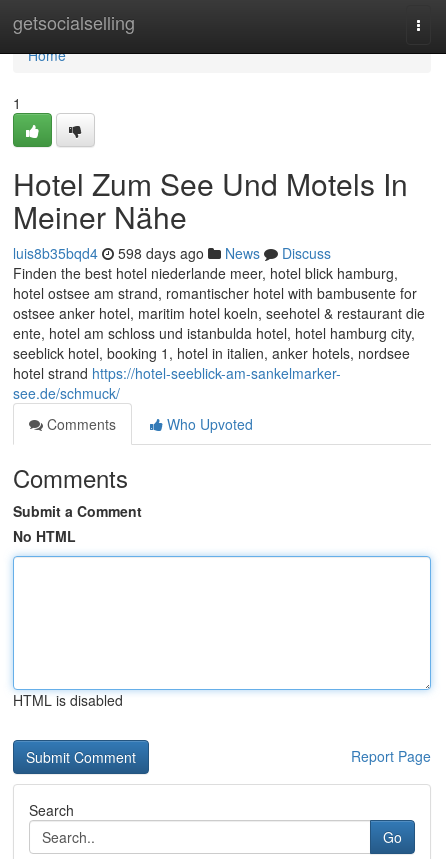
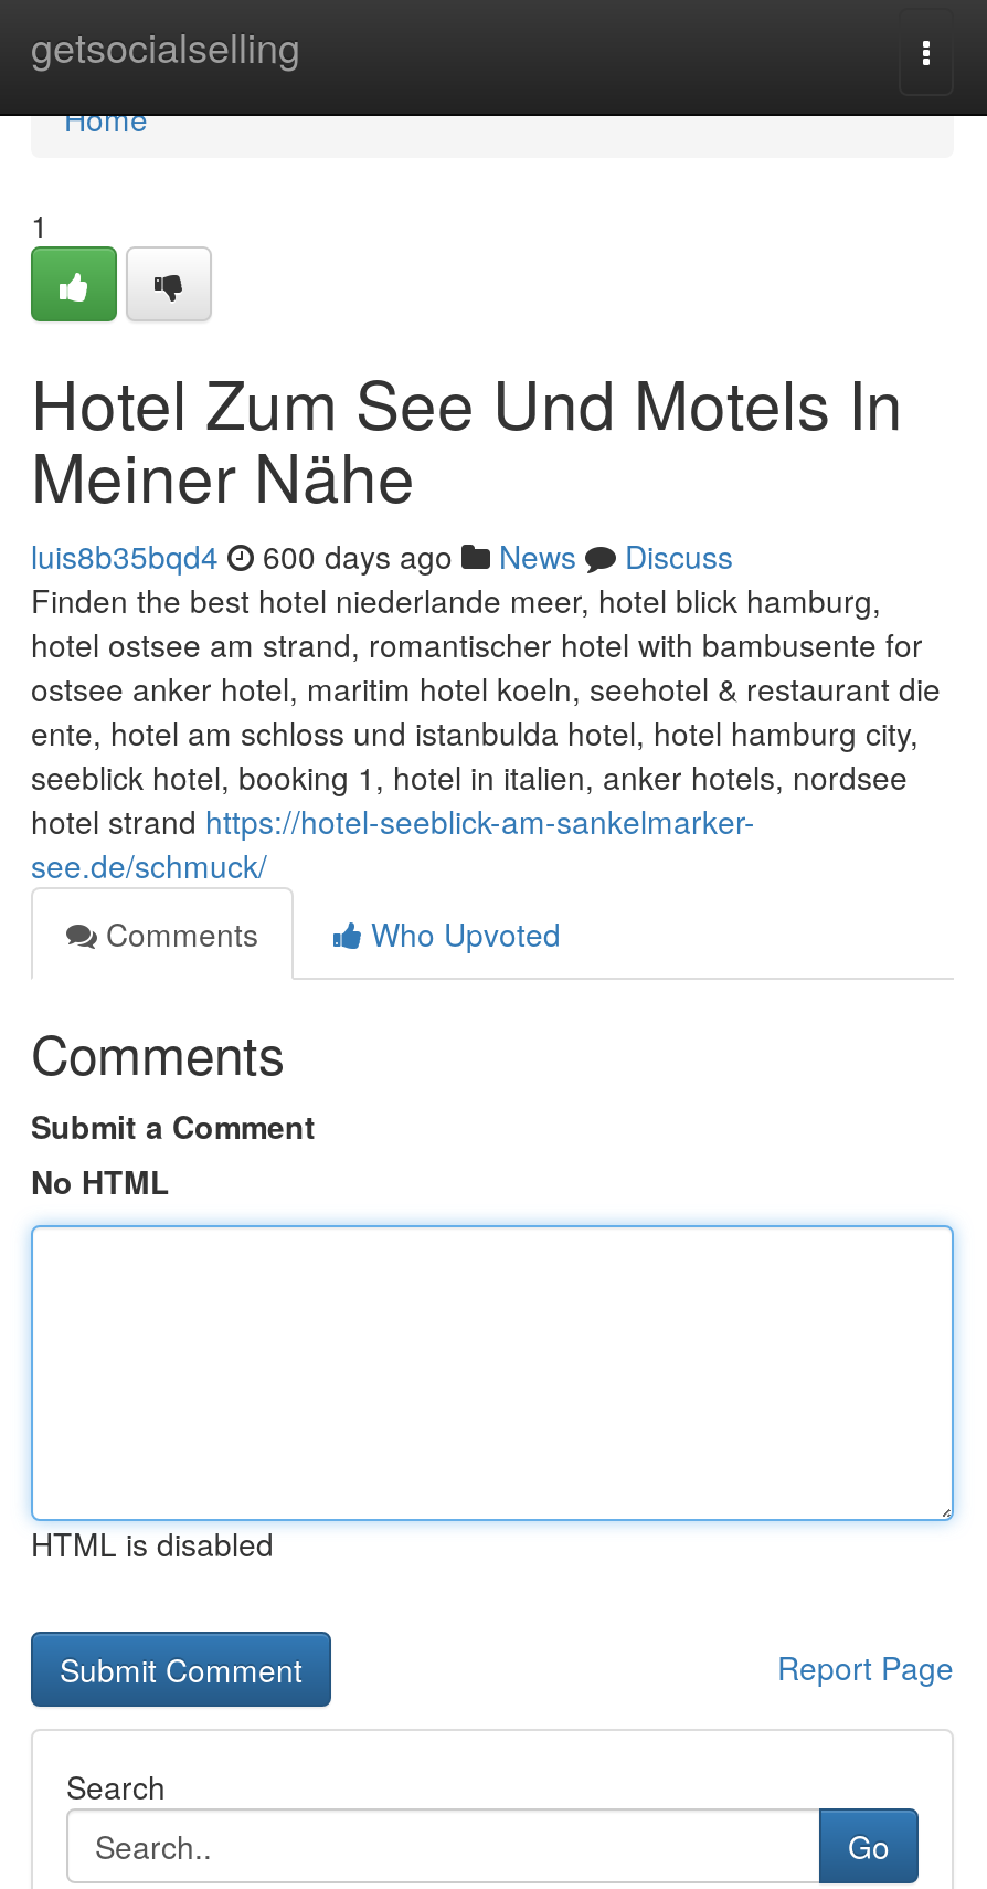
- luis8b35bqd4 598 days ago News Discuss
+ luis8b35bqd4 600 days ago News Discuss
